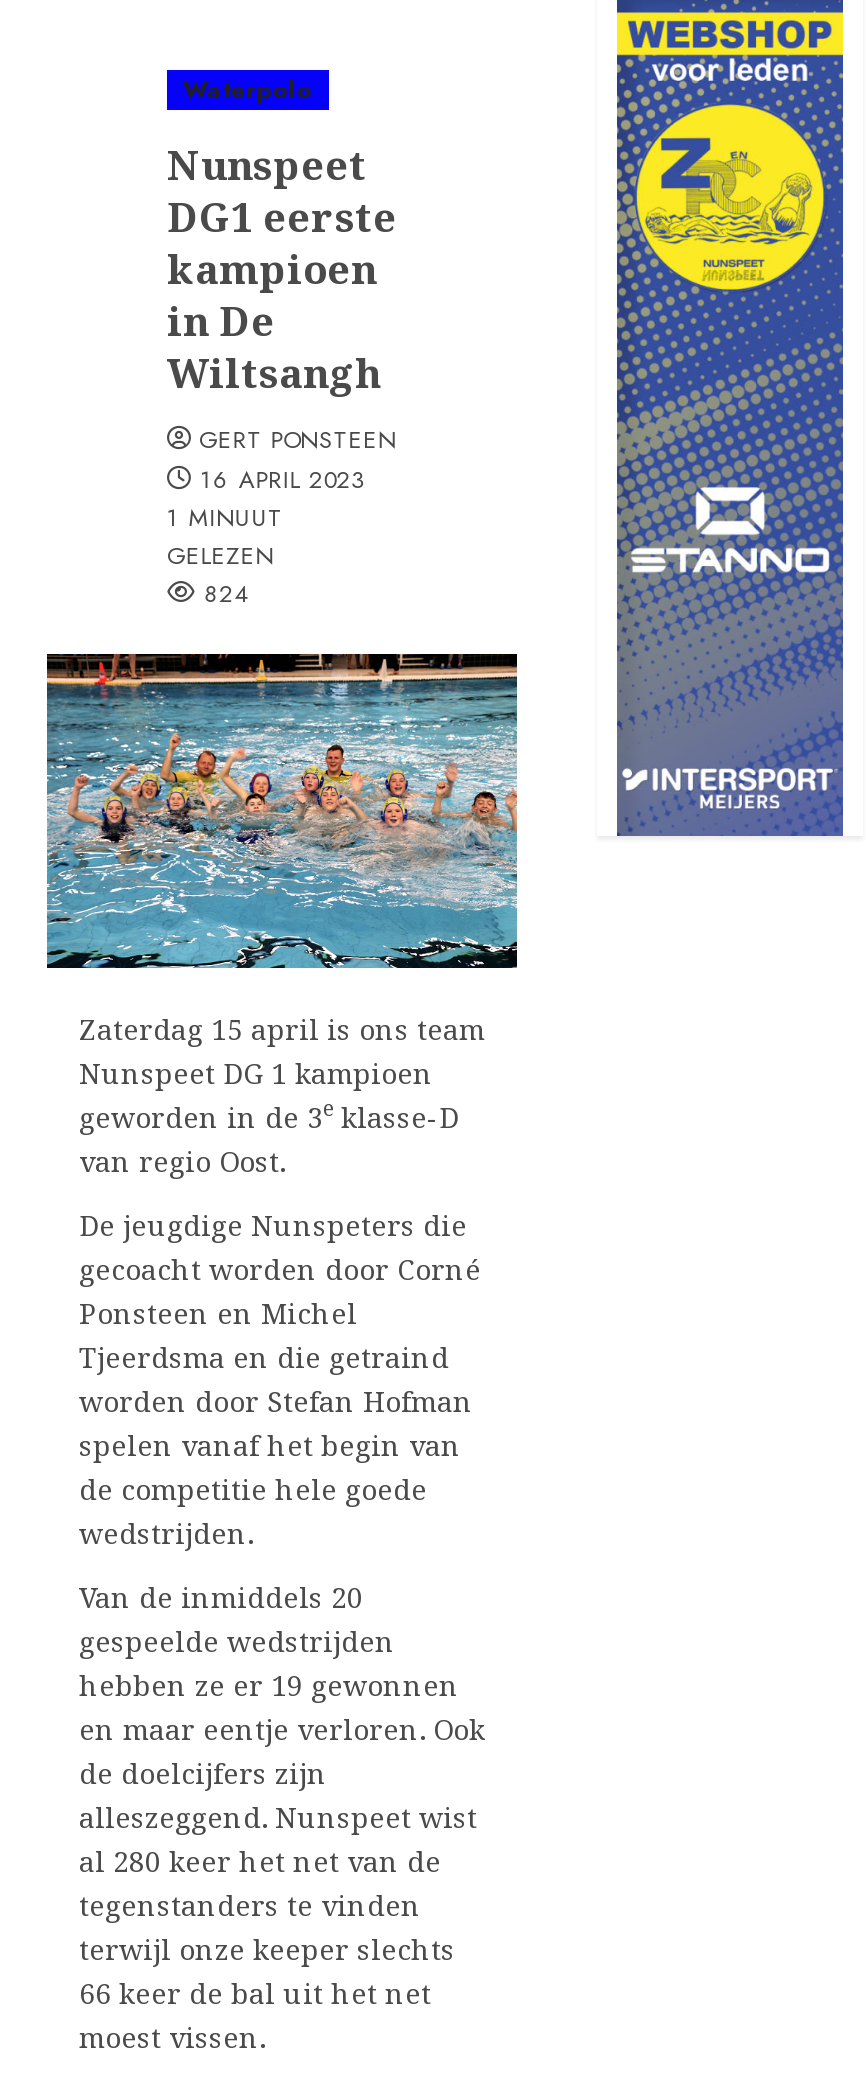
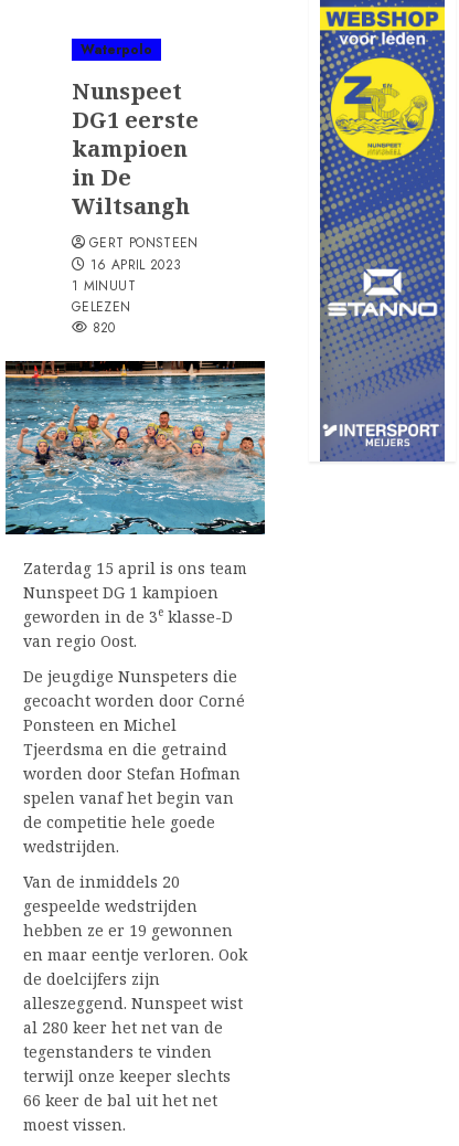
- 824
+ 820
